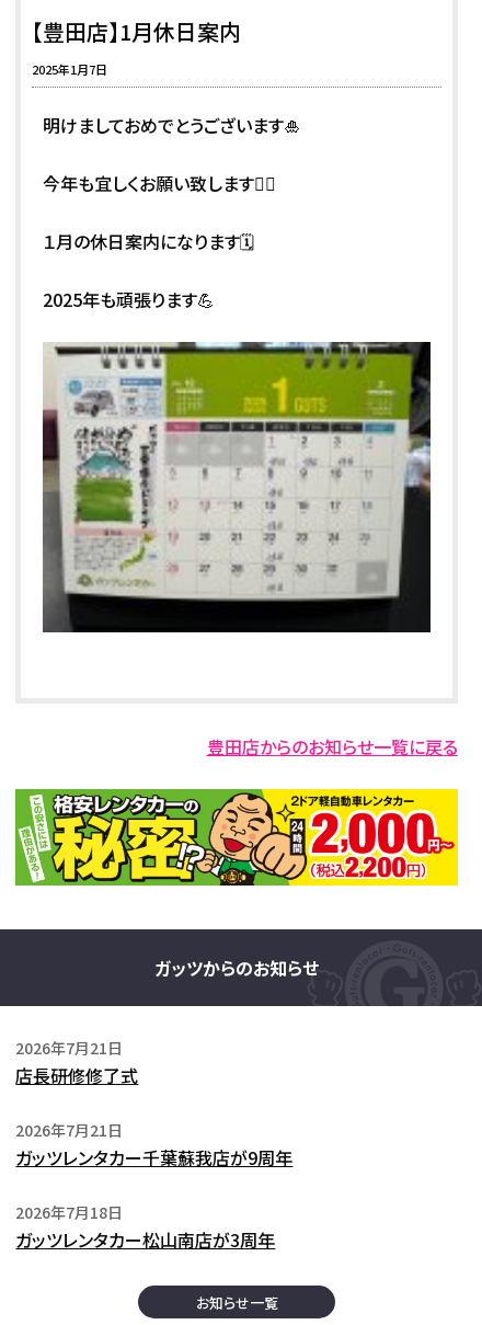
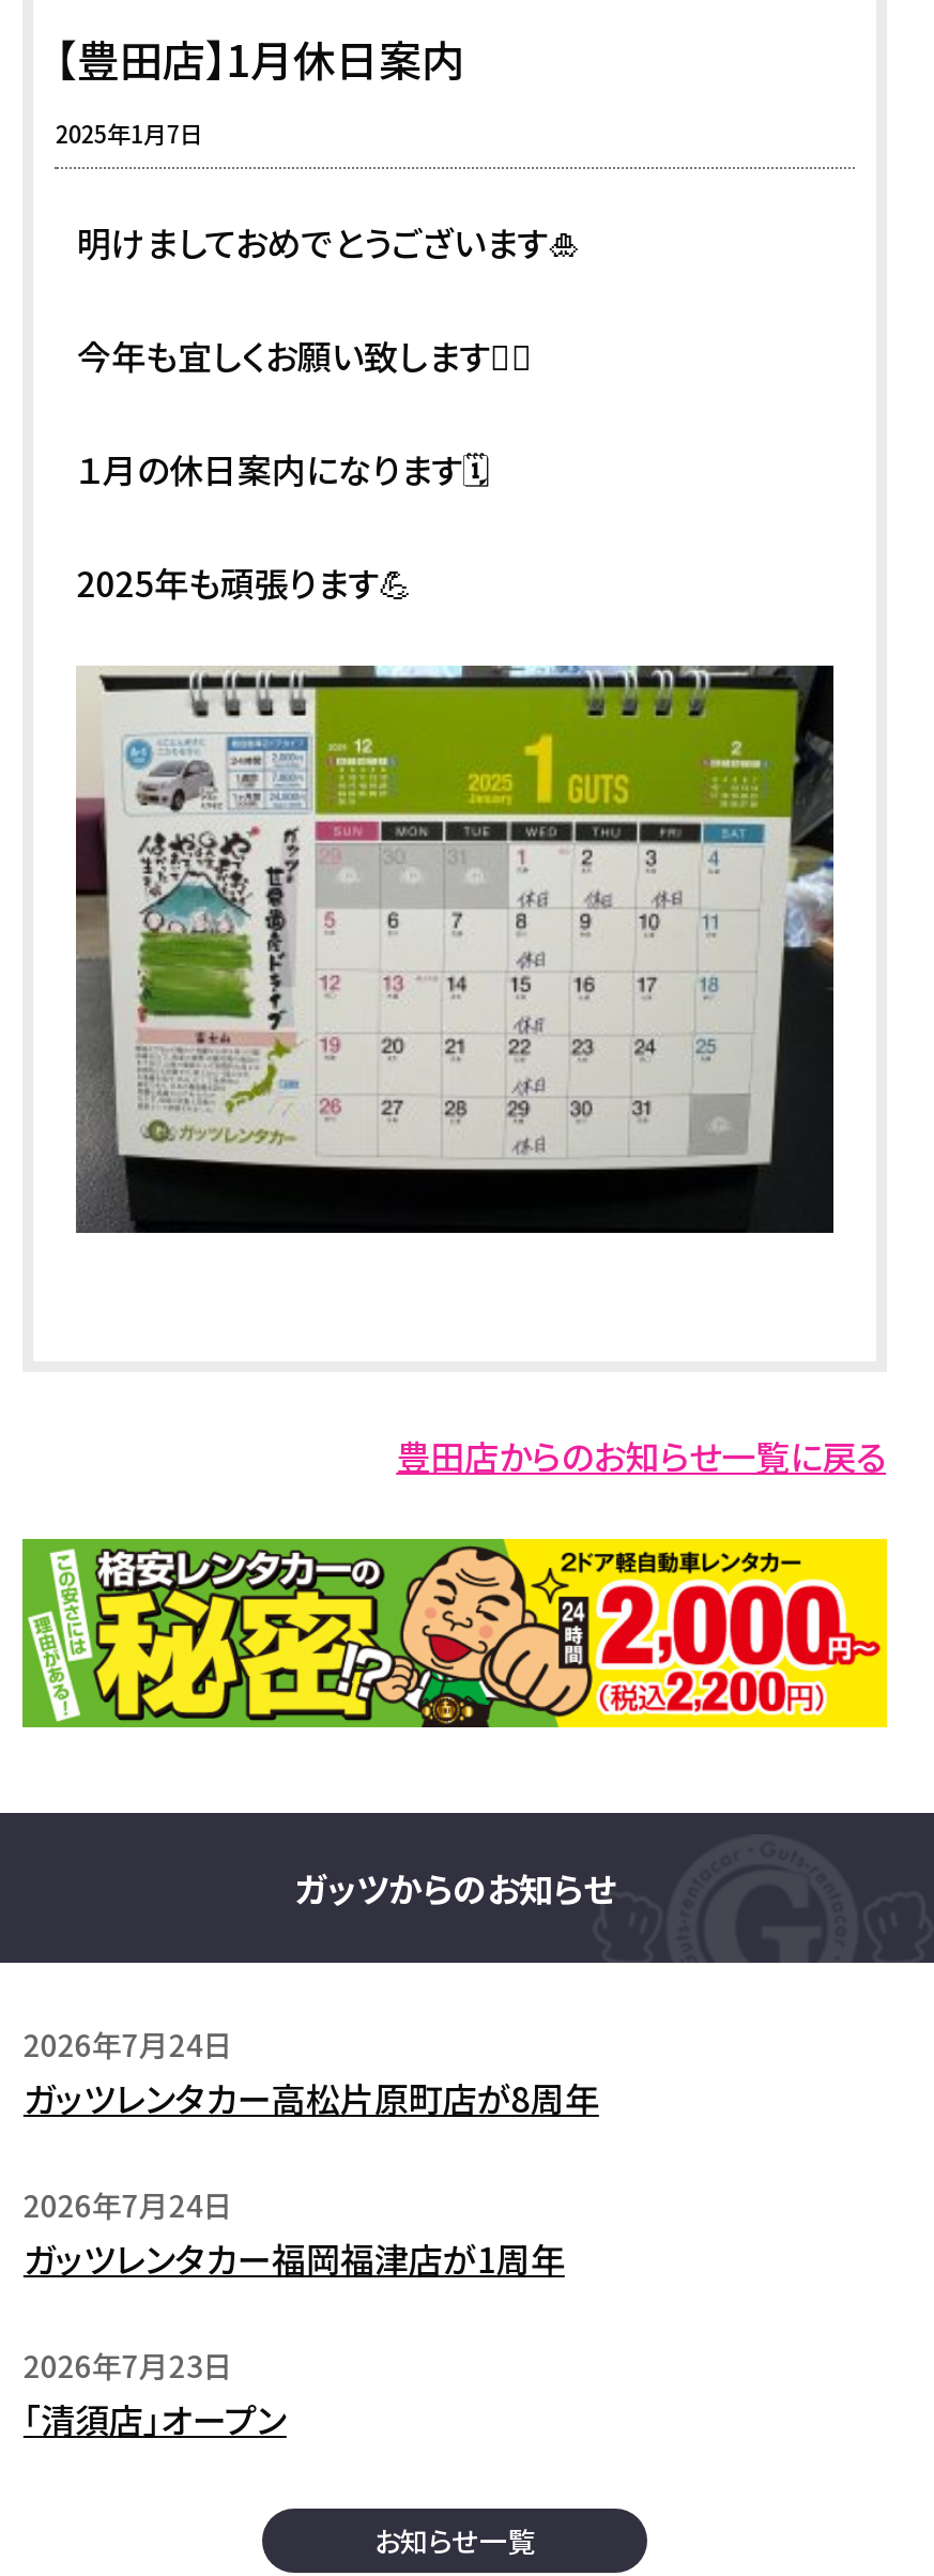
- 2026年7月21日
- 店長研修修了式
+ 2026年7月24日
+ ガッツレンタカー高松片原町店が8周年

- 2026年7月21日
- ガッツレンタカー千葉蘇我店が9周年
+ 2026年7月24日
+ ガッツレンタカー福岡福津店が1周年

- 2026年7月18日
- ガッツレンタカー松山南店が3周年
+ 2026年7月23日
+ 「清須店」オープン
